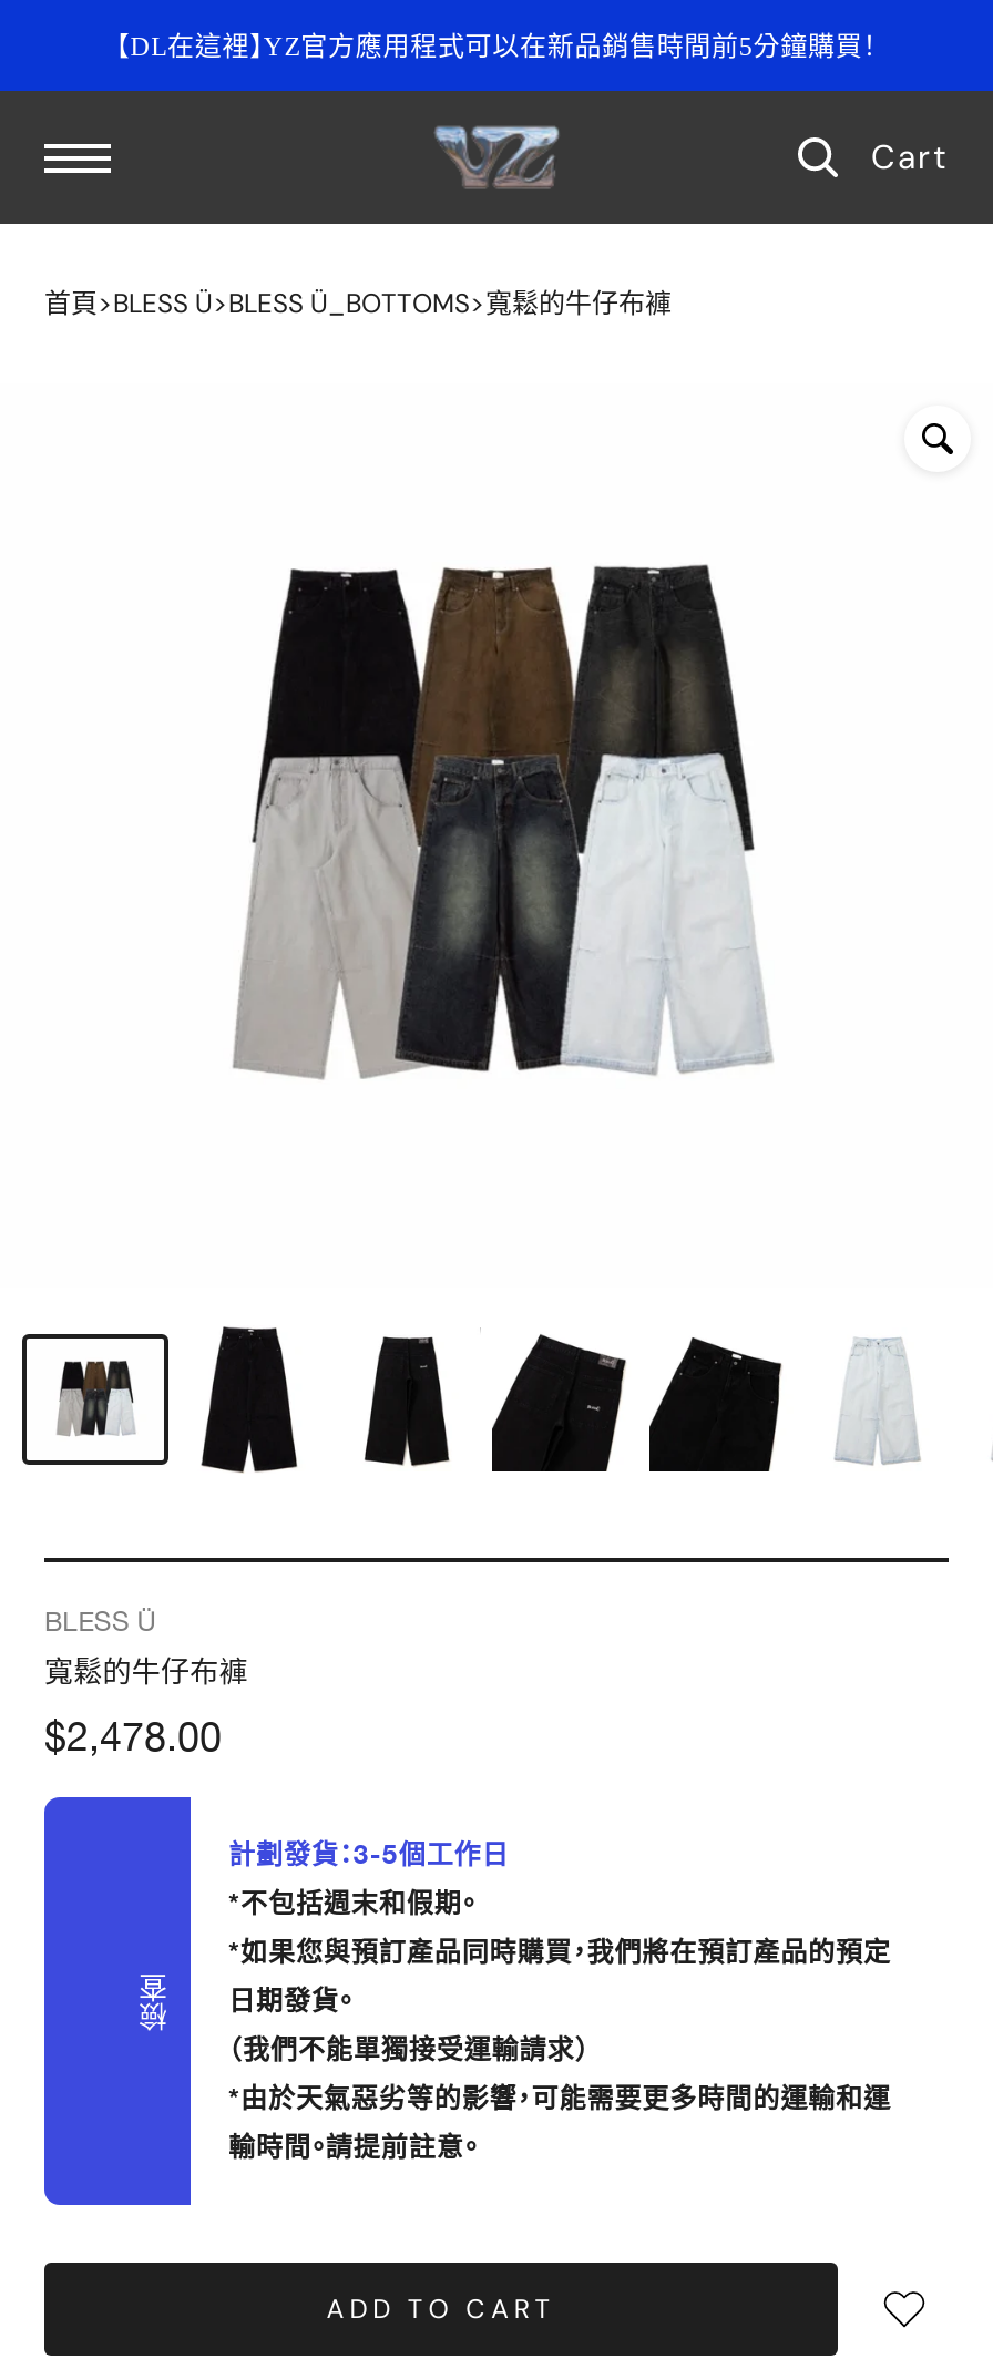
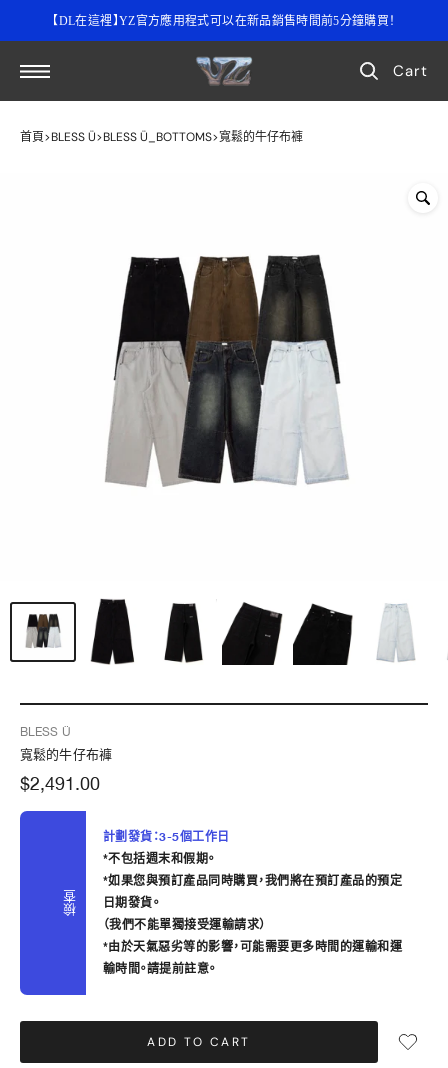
- $2,478.00
+ $2,491.00
